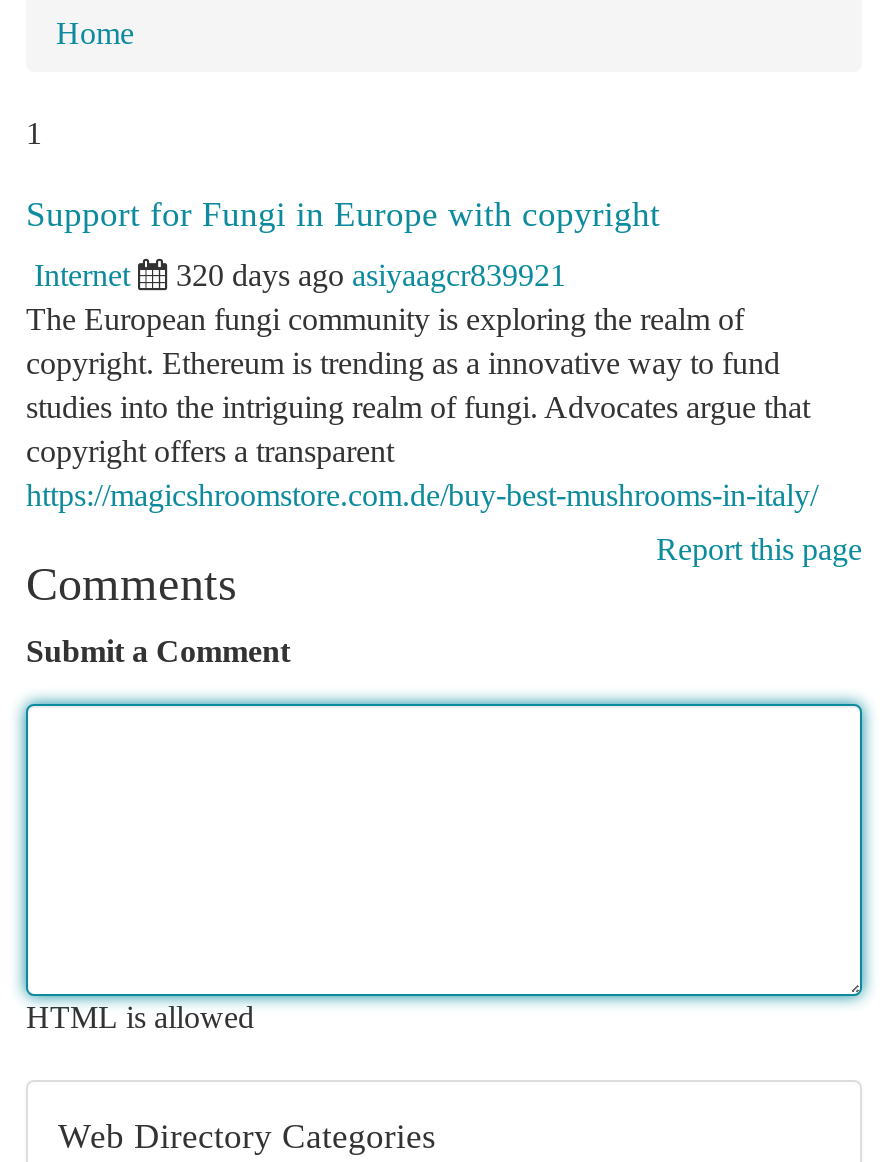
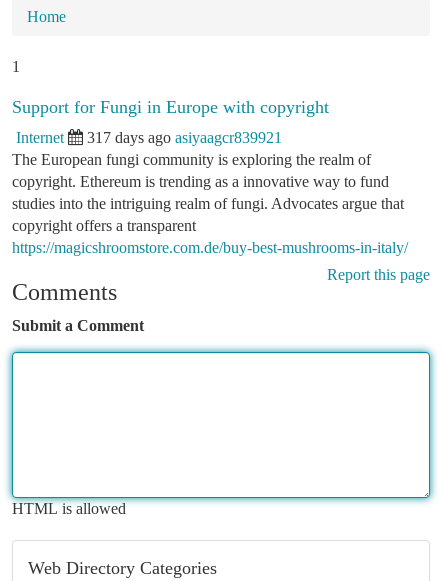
- 320 days ago asiyaagcr839921
+ 317 days ago asiyaagcr839921
